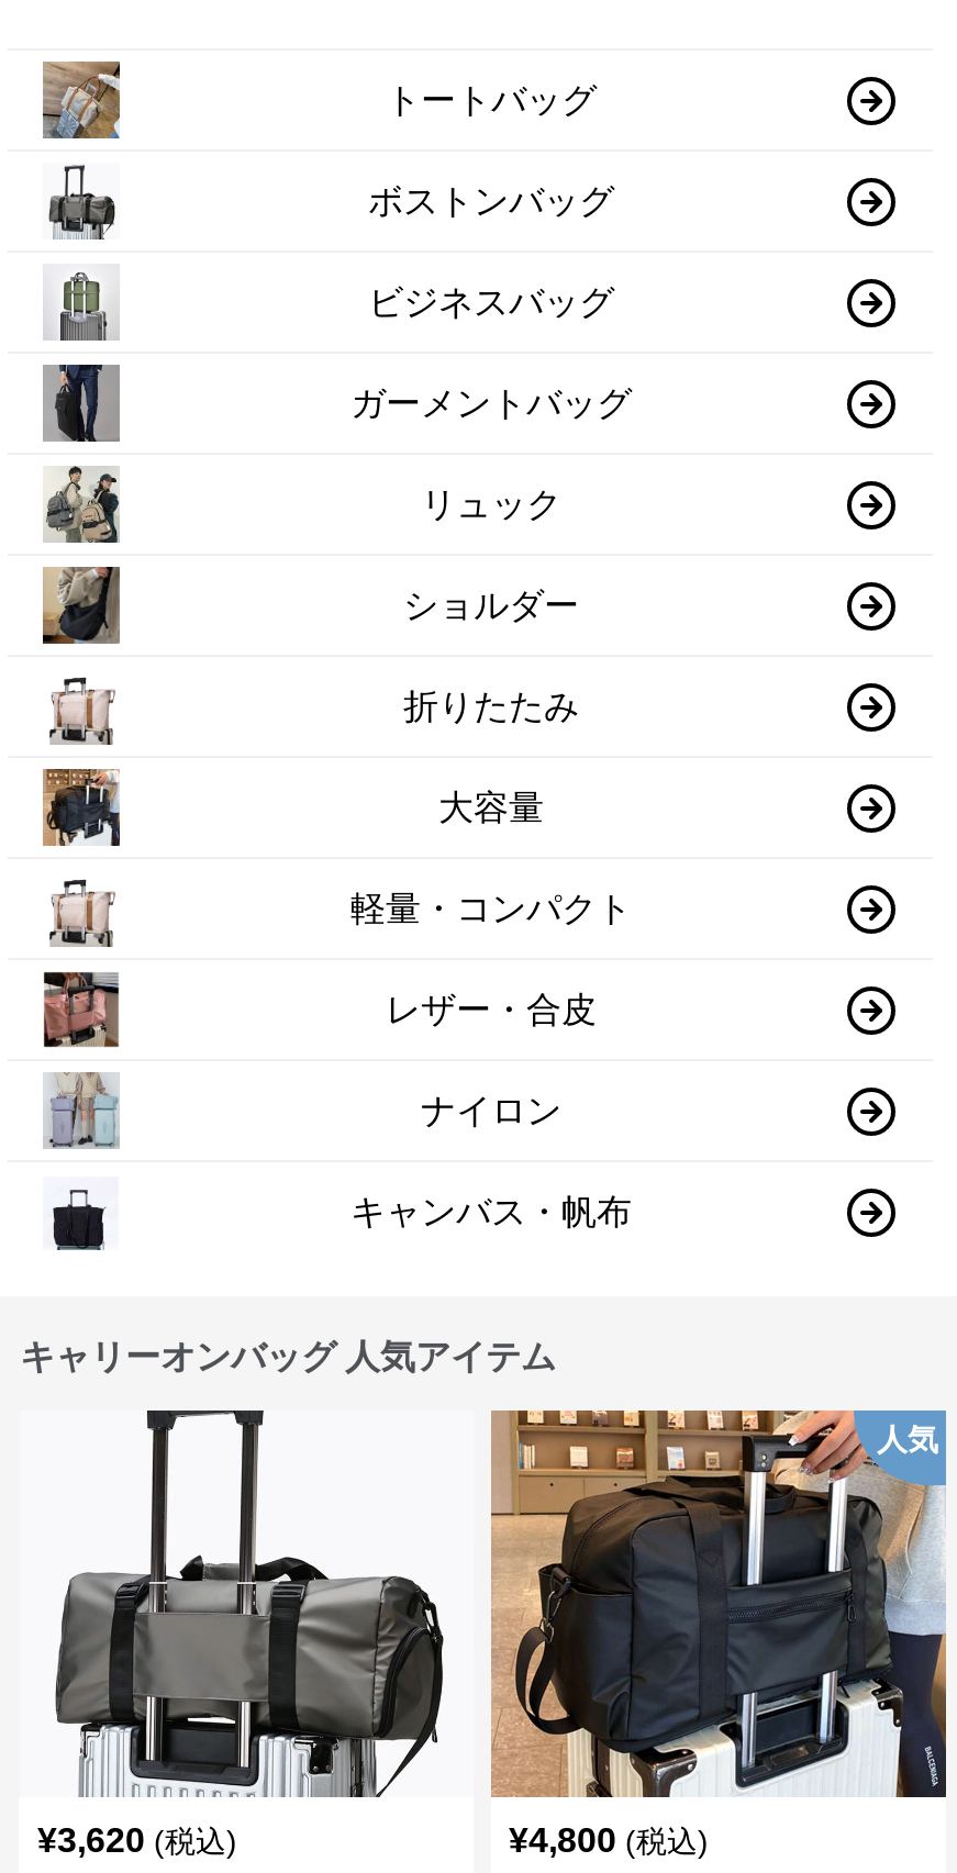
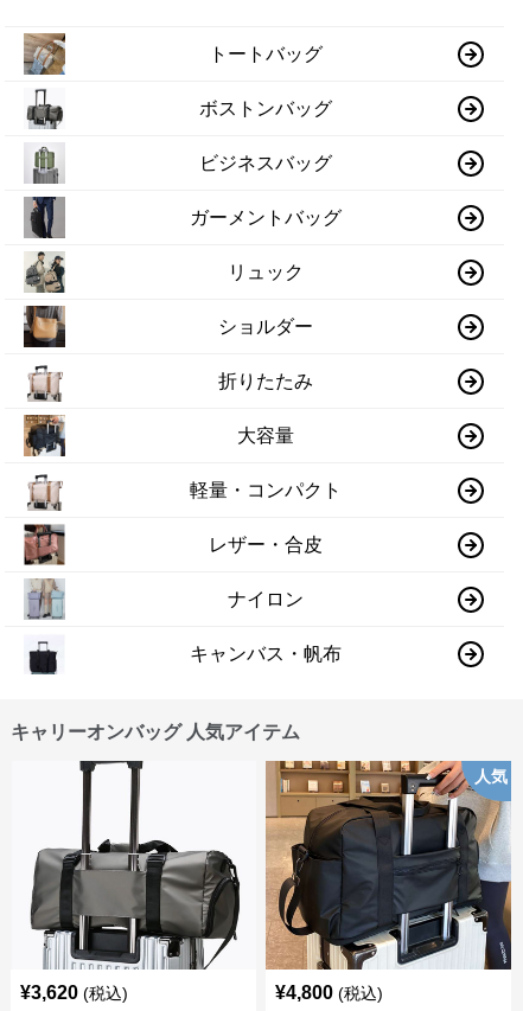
- [image]
+ [image]
